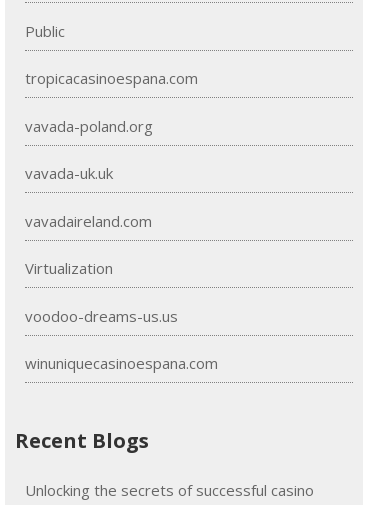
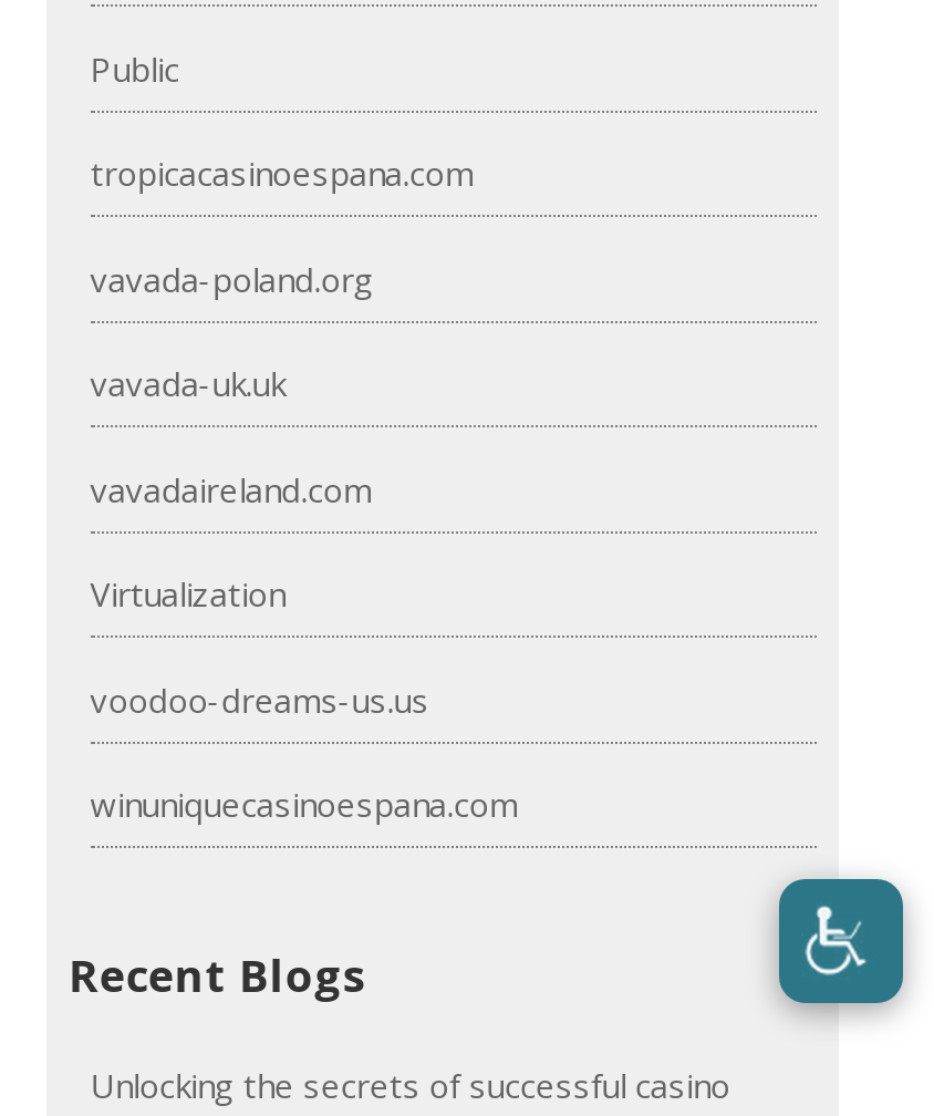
+ [image]
